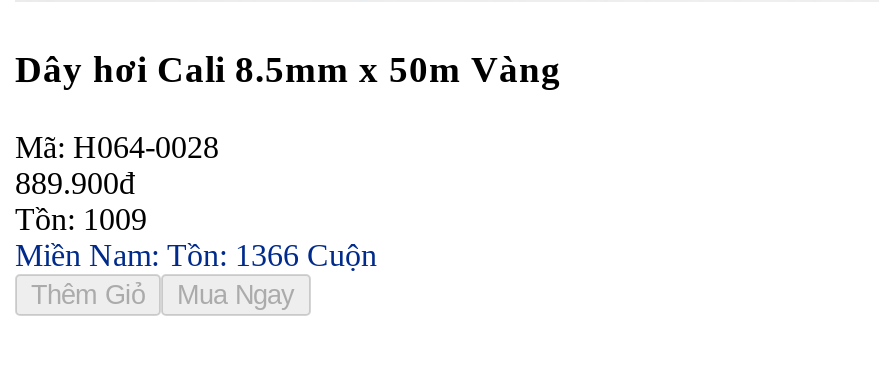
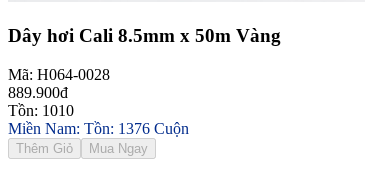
- Tồn: 1009
+ Tồn: 1010

- Miền Nam: Tồn: 1366 Cuộn
+ Miền Nam: Tồn: 1376 Cuộn
